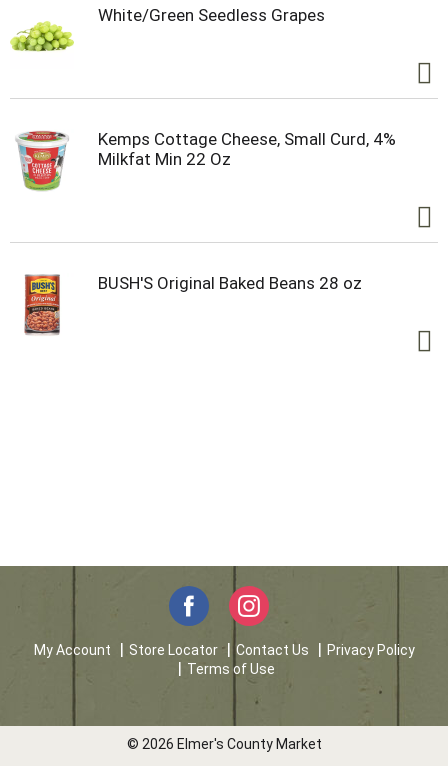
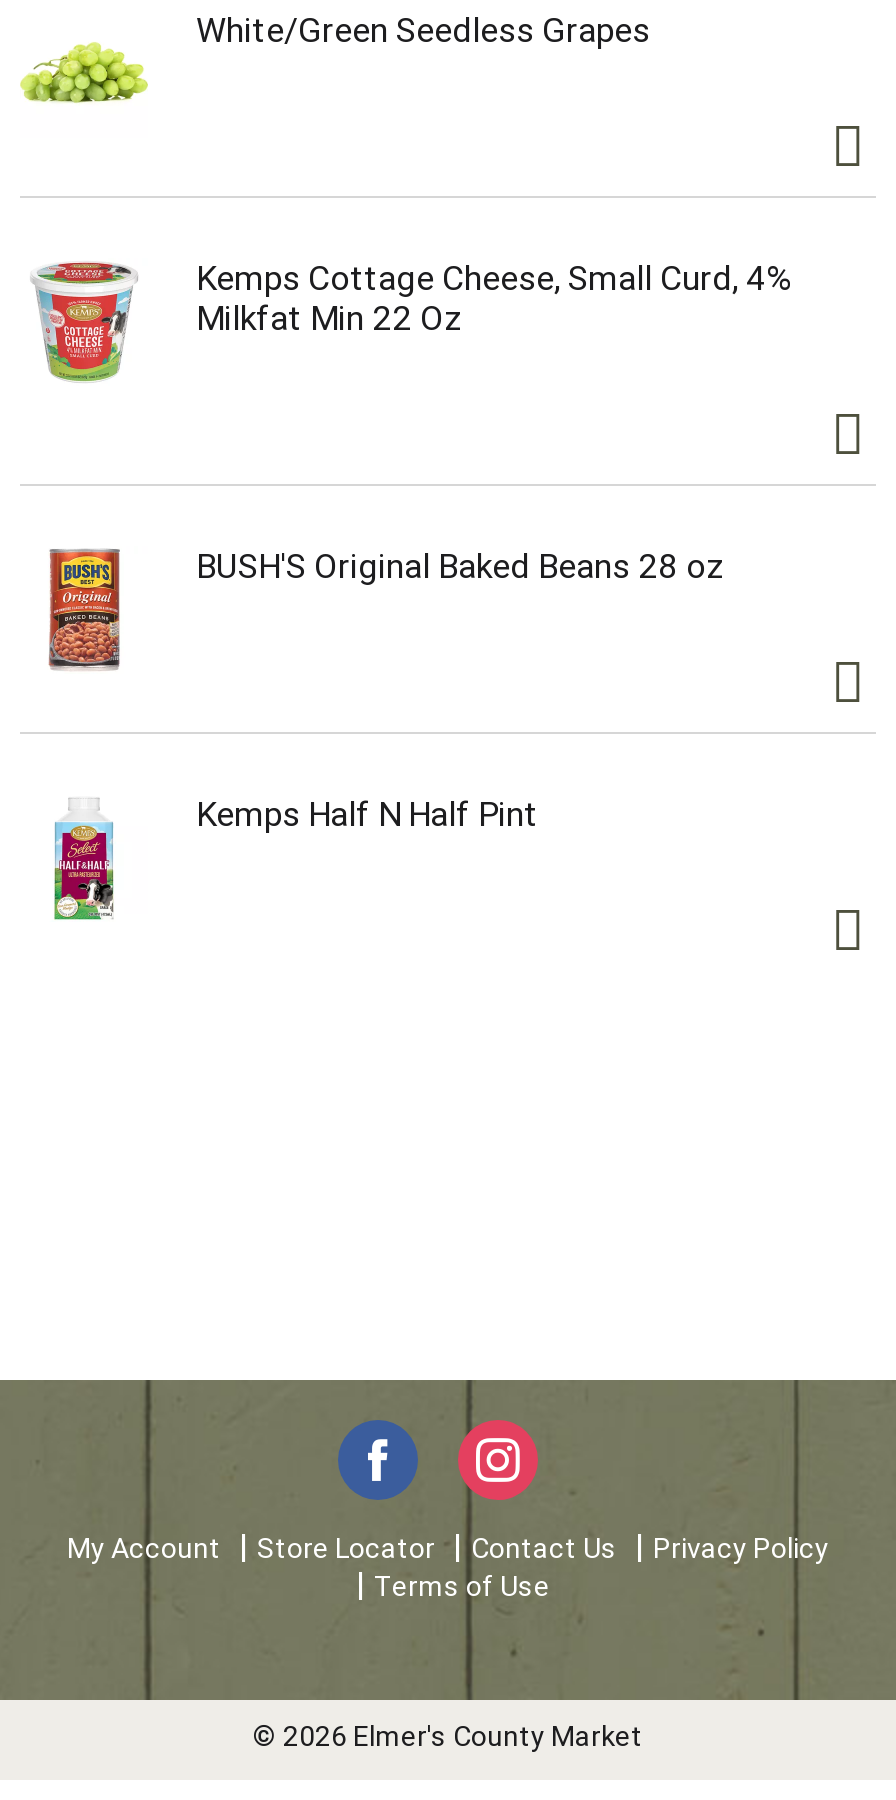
+ [image]
+ Kemps Half N Half Pint
